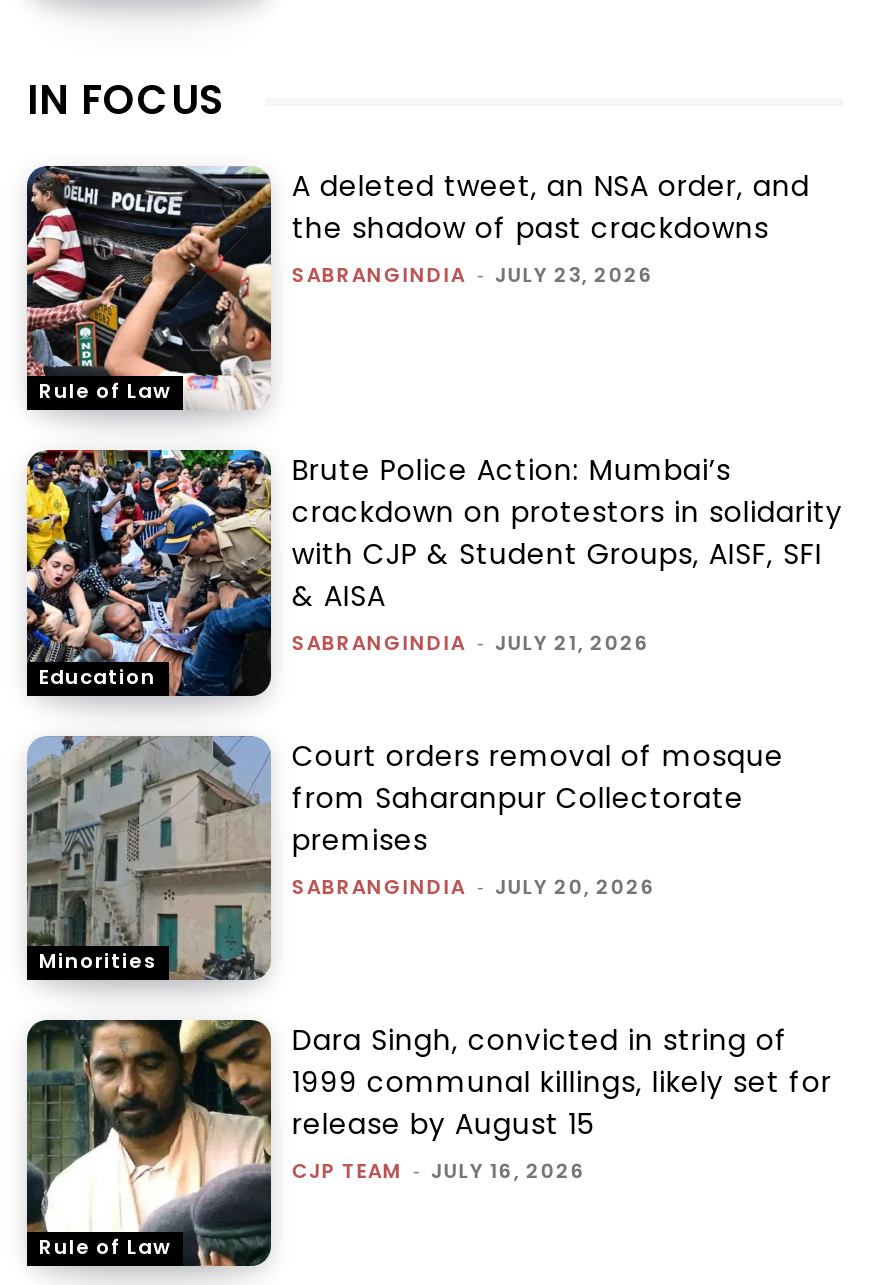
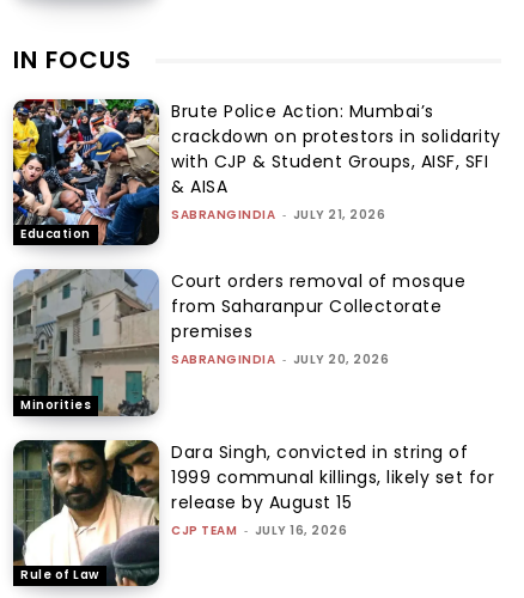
- [image]
- Rule of Law

- A deleted tweet, an NSA order, and
- the shadow of past crackdowns
- SABRANGINDIA - JULY 23, 2026
